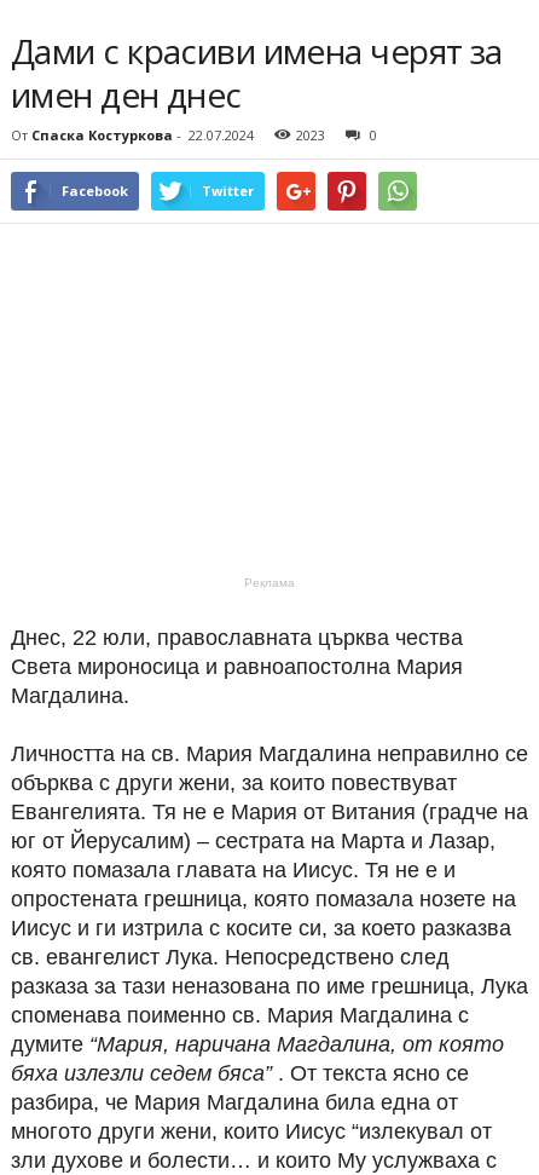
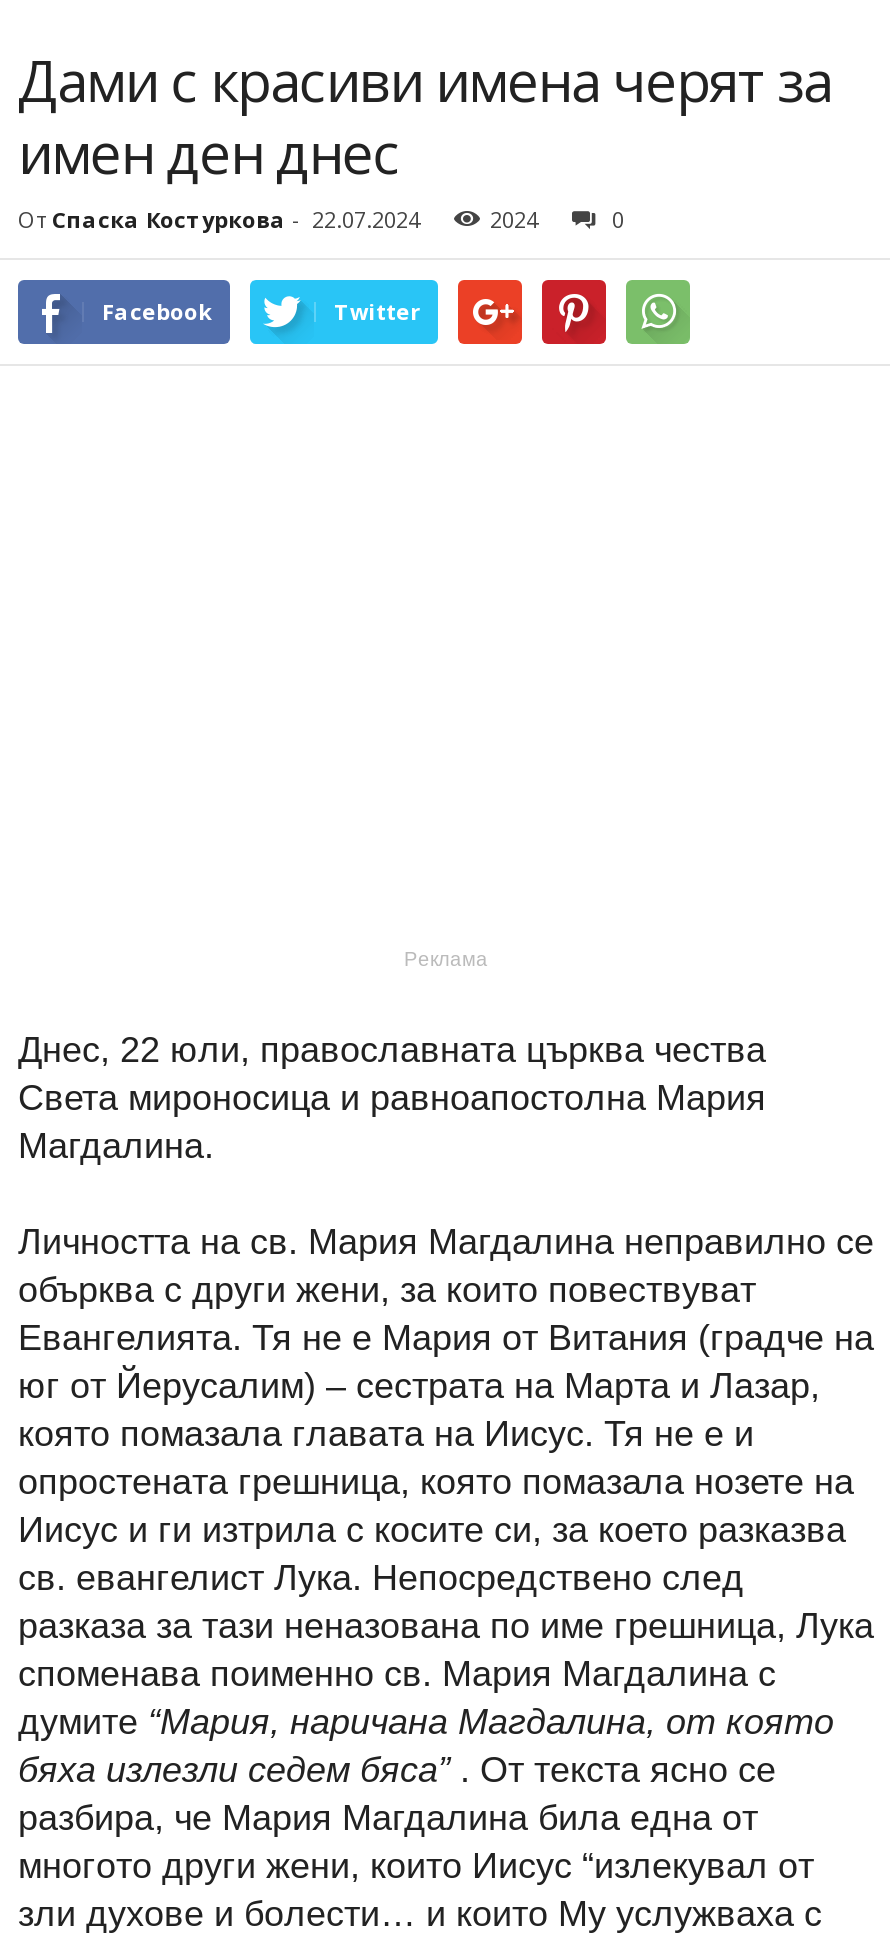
- 2023
+ 2024
